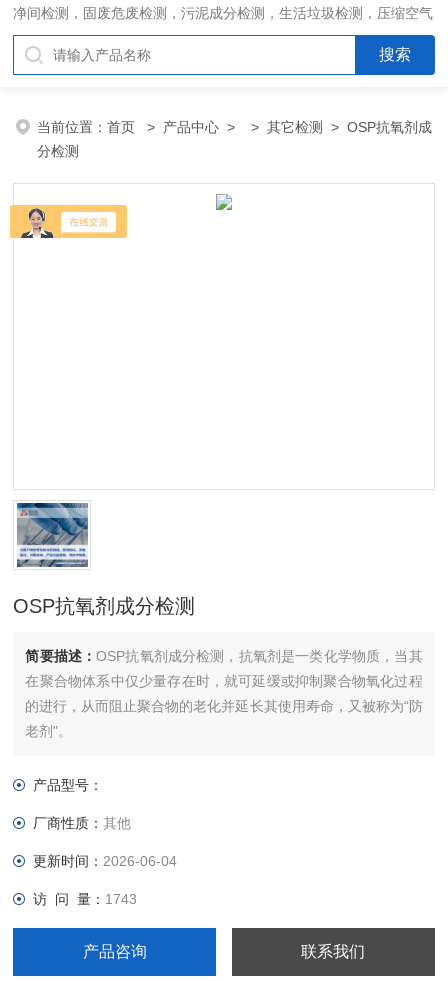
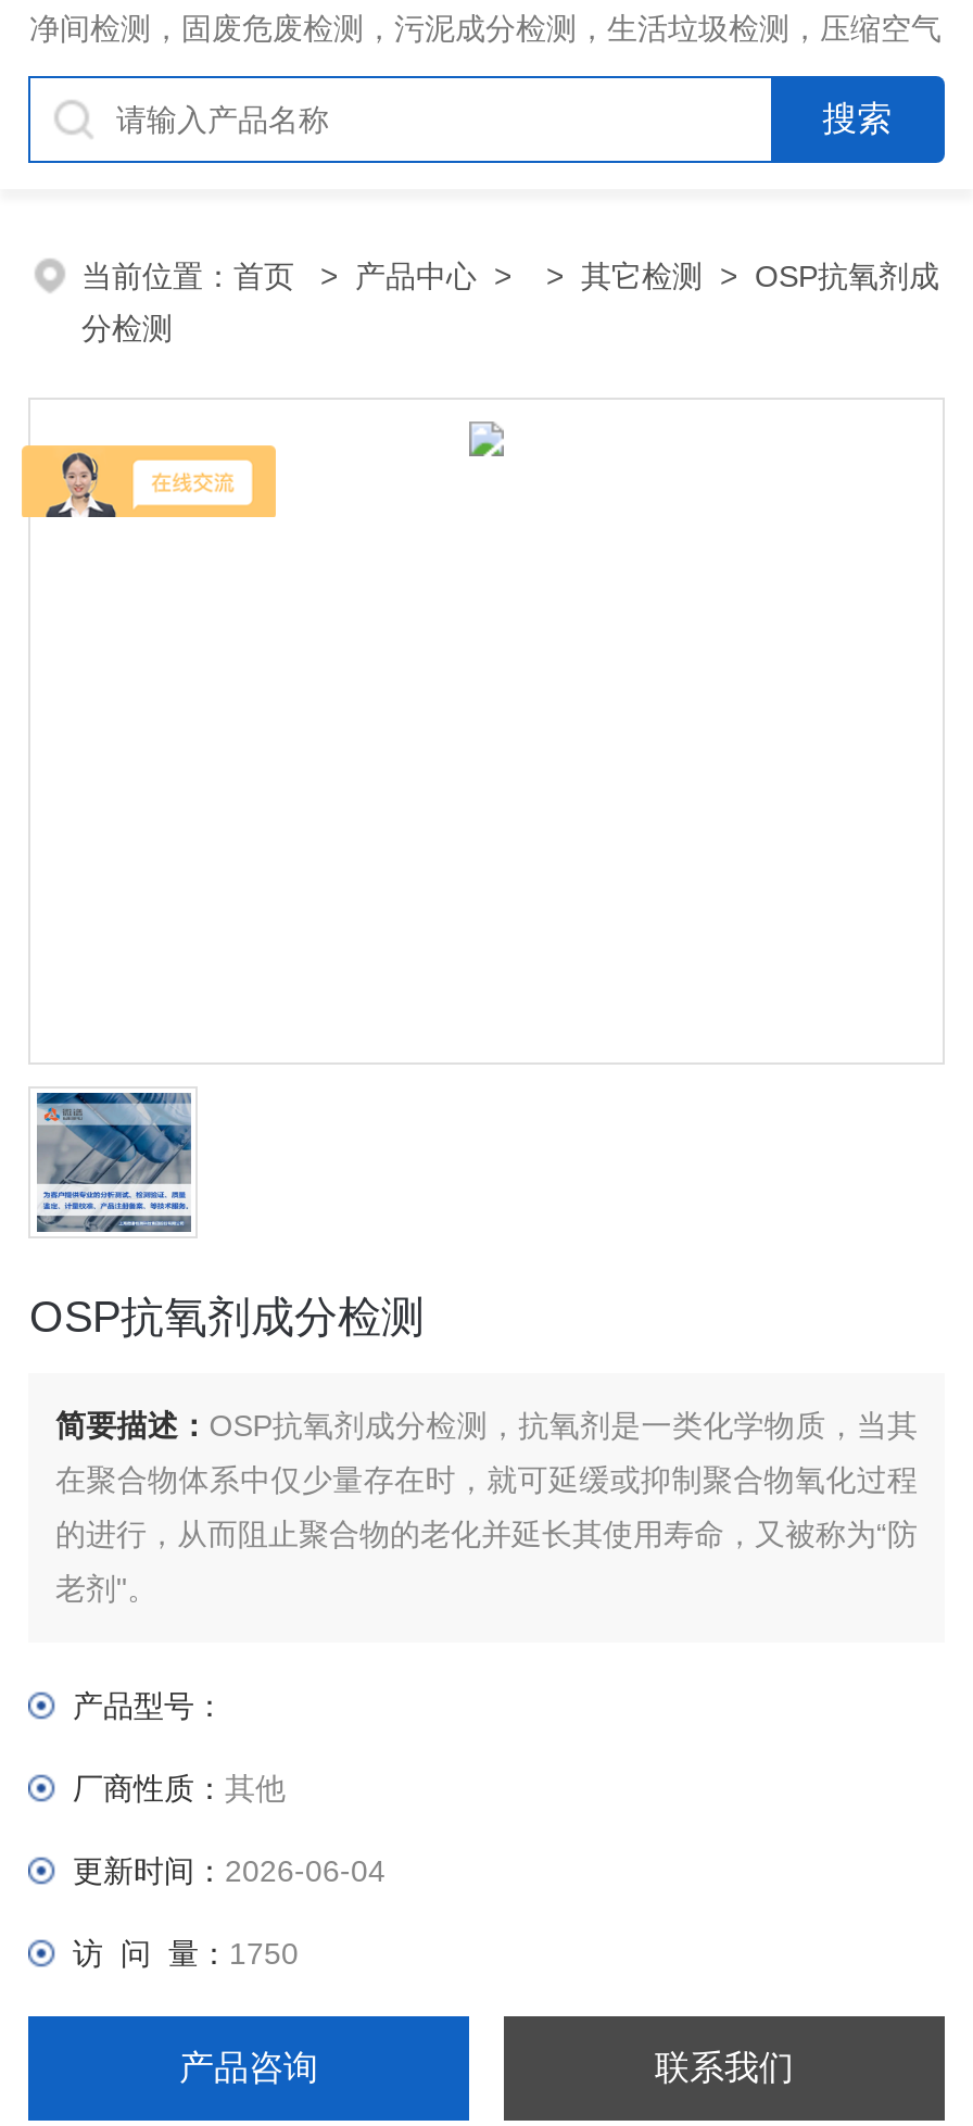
- 访 问 量：1743
+ 访 问 量：1750
